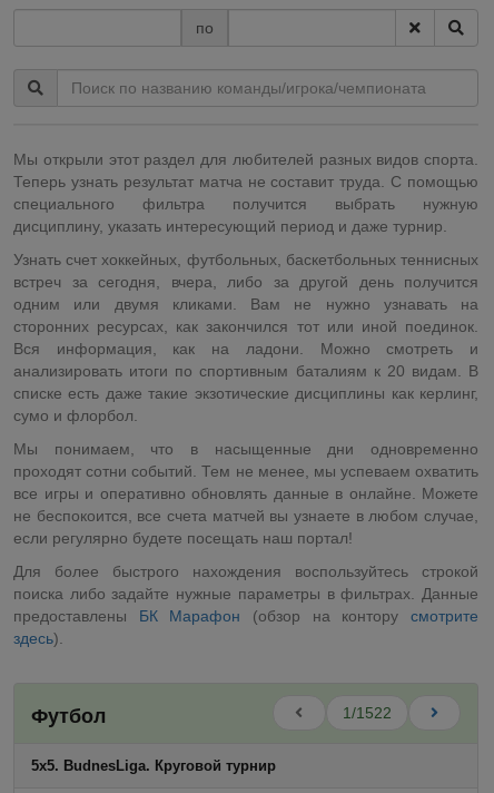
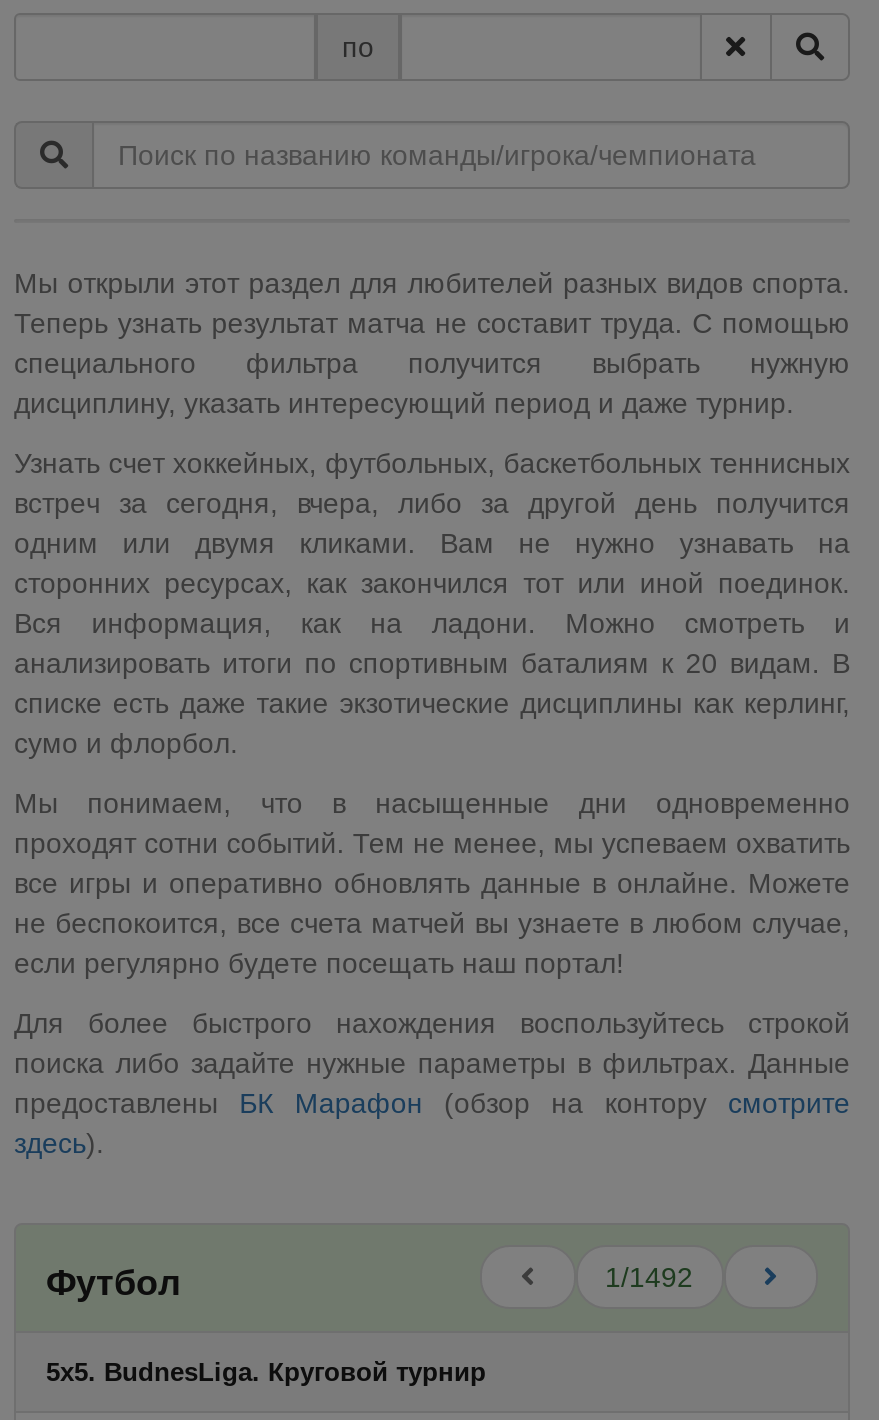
- 1/1522
+ 1/1492
